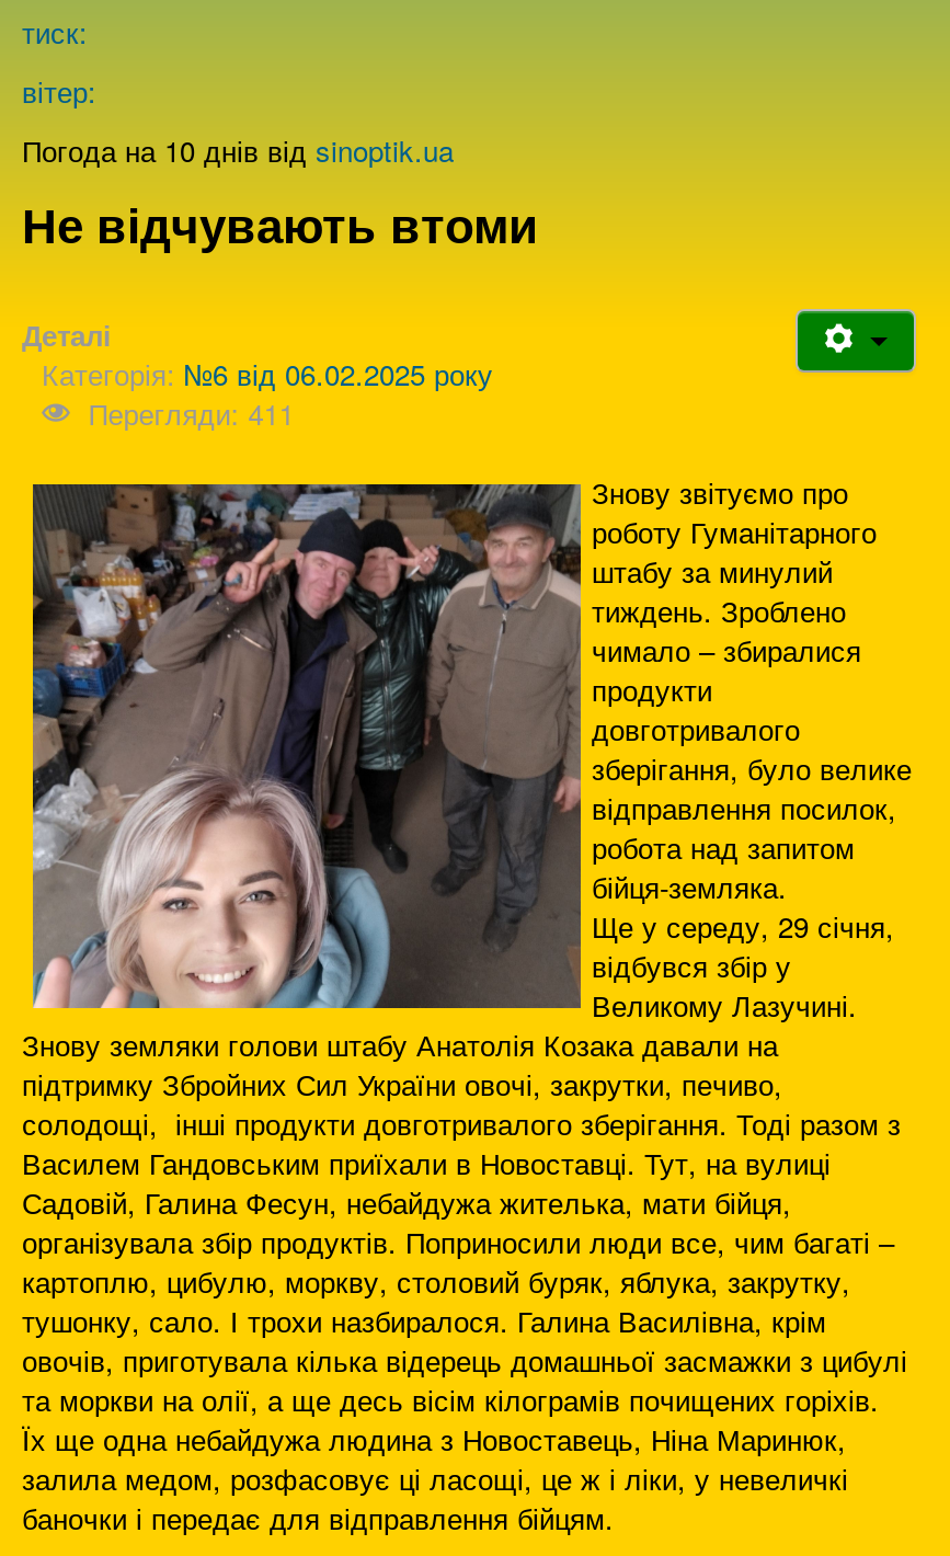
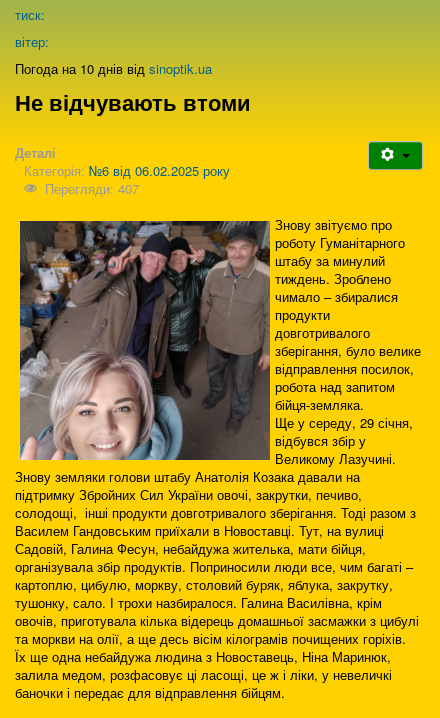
- Перегляди: 411
+ Перегляди: 407
